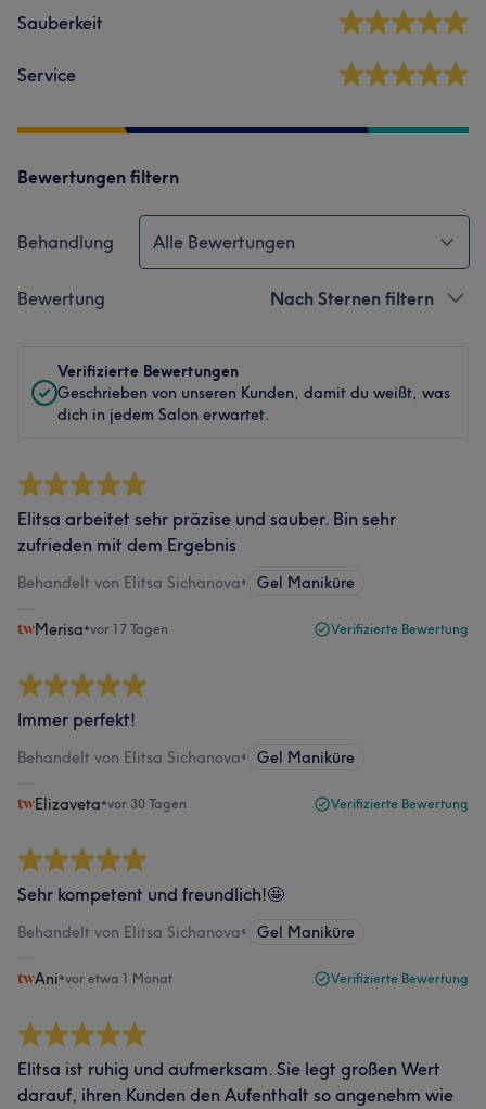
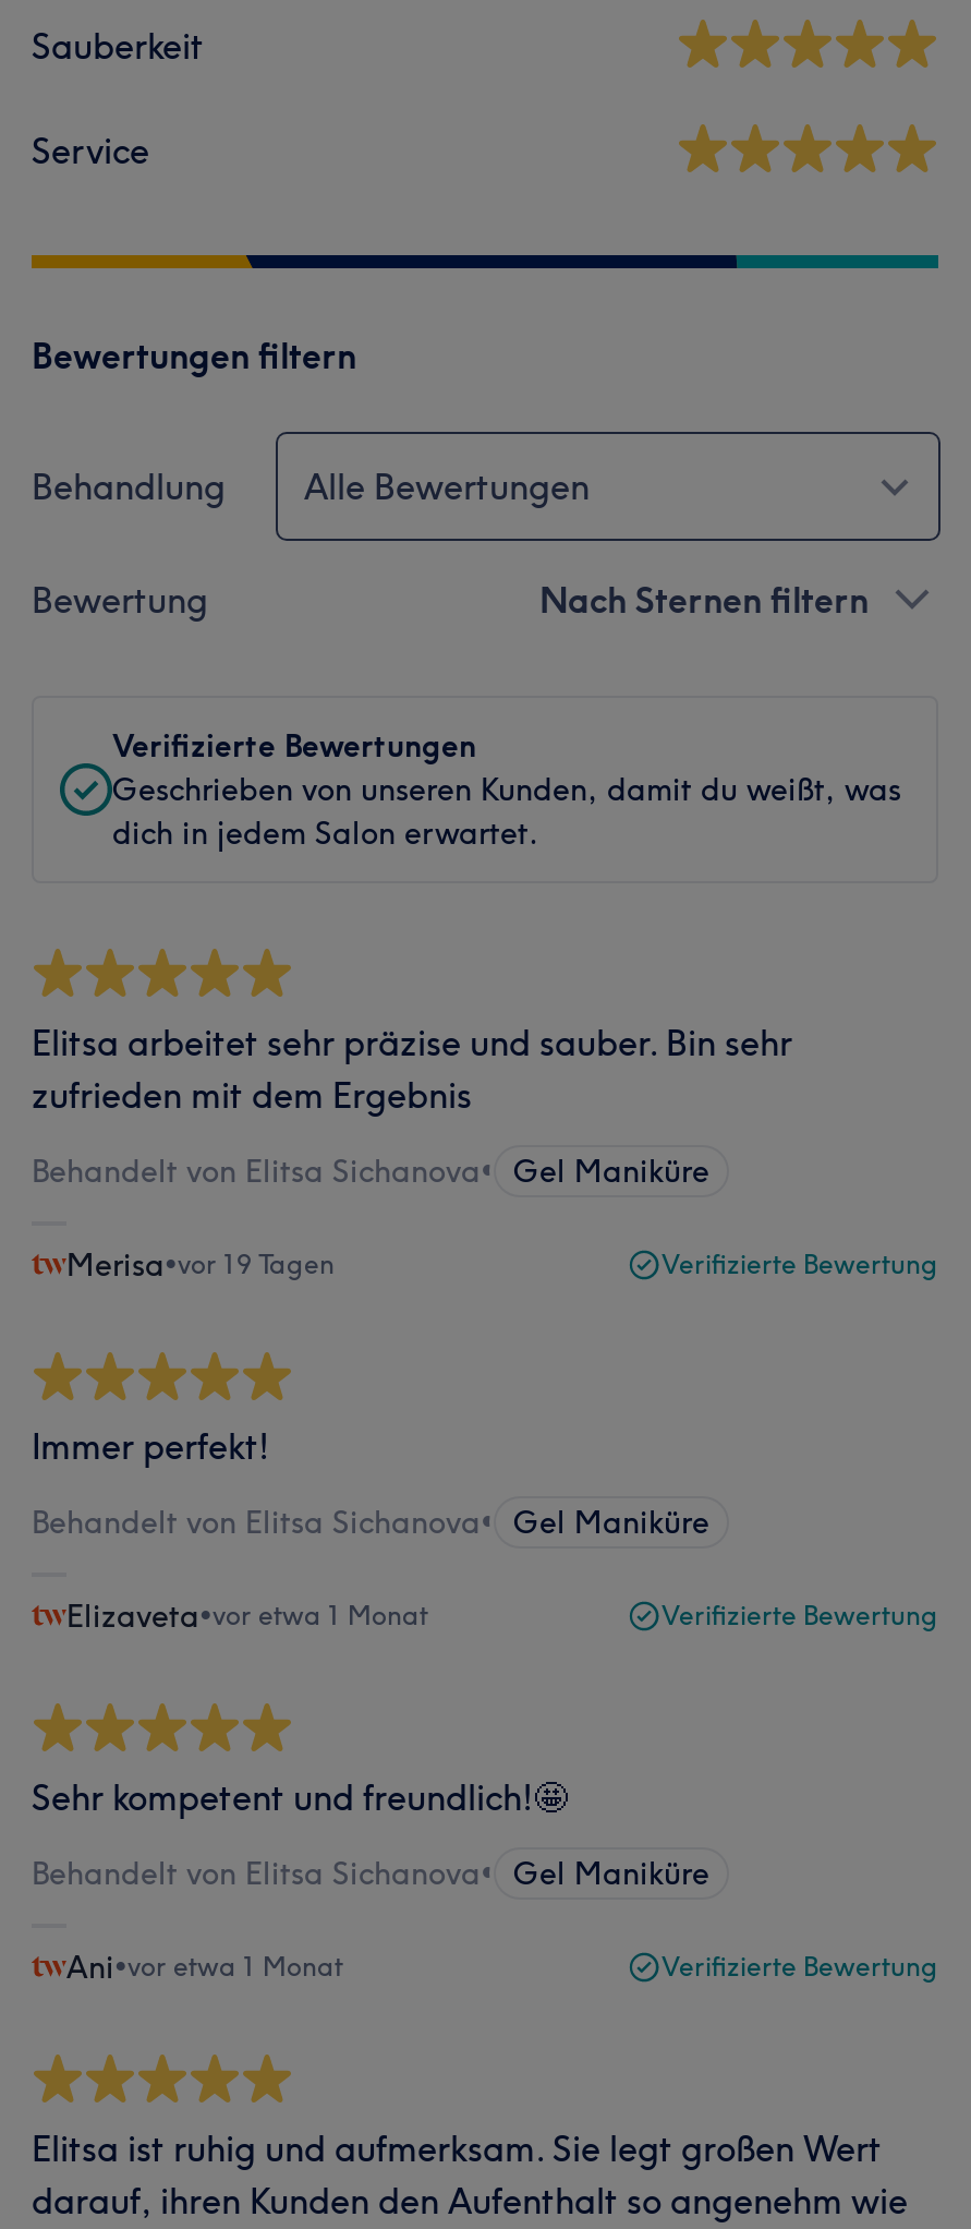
- Merisa•vor 17 Tagen
+ Merisa•vor 19 Tagen

- Elizaveta•vor 30 Tagen
+ Elizaveta•vor etwa 1 Monat
